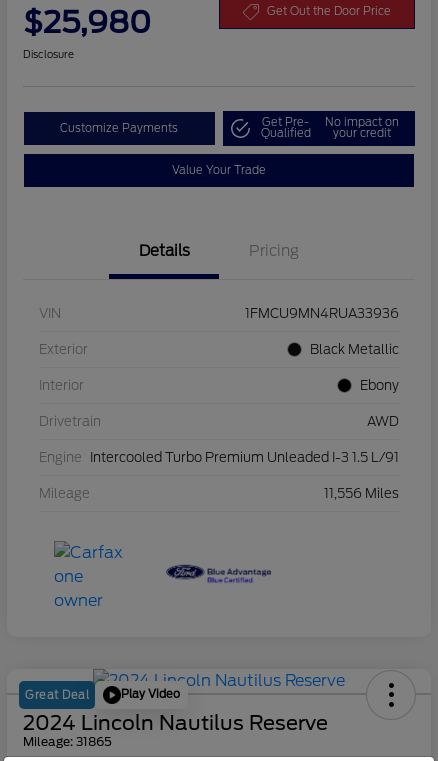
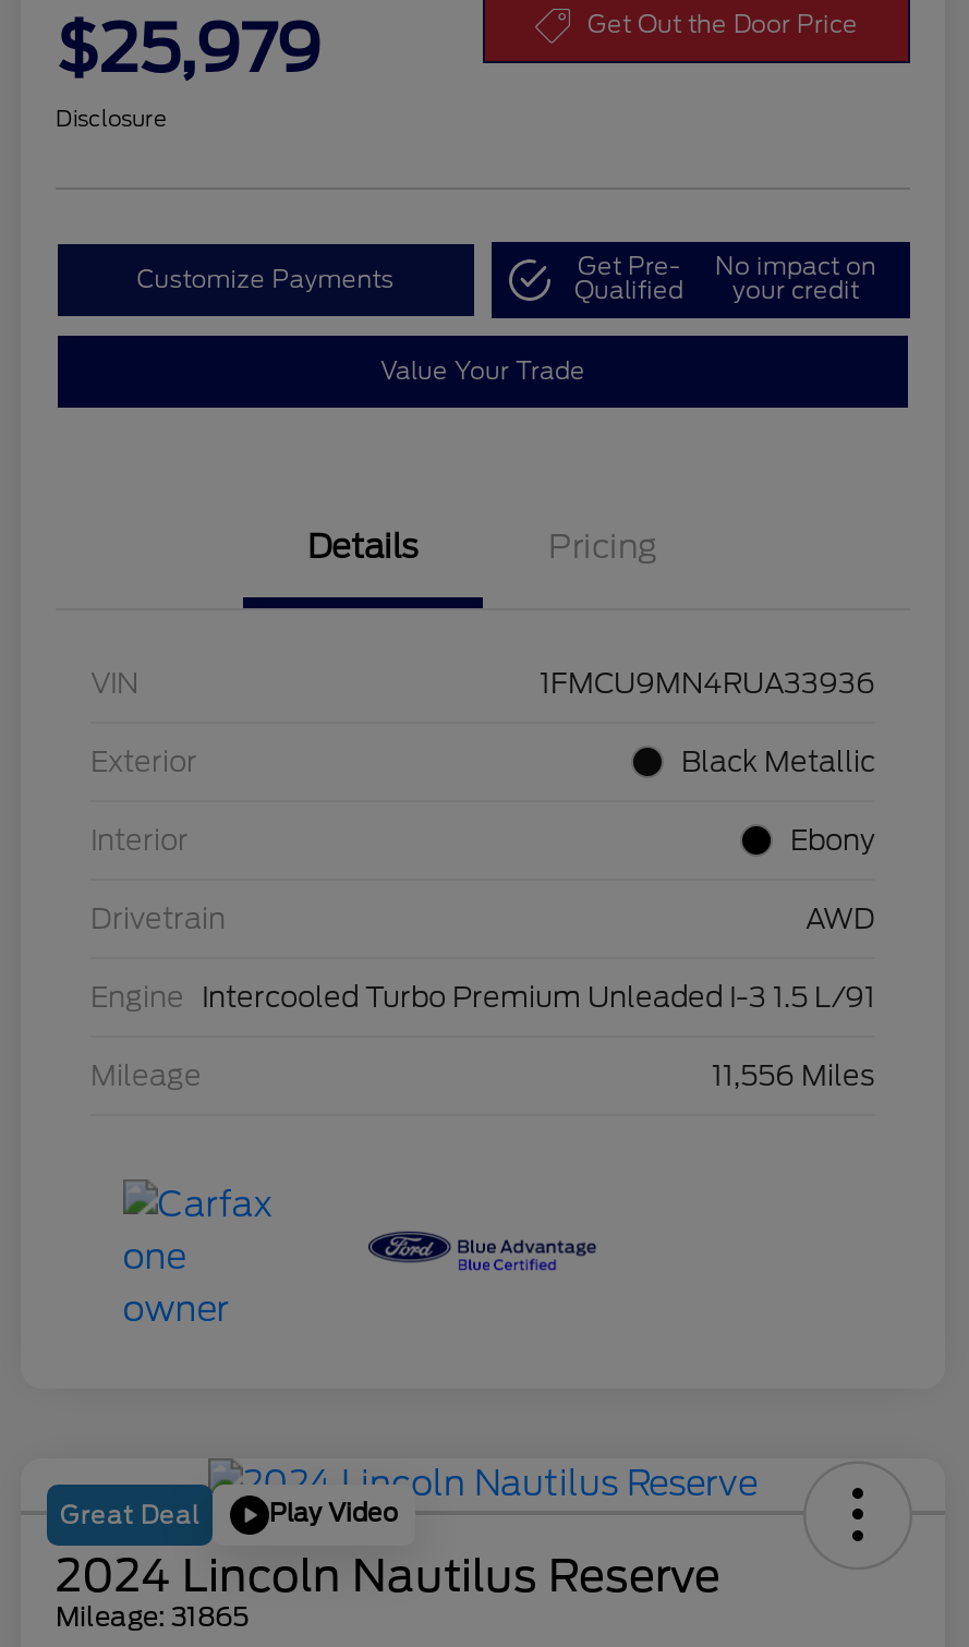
- $25,980
+ $25,979
